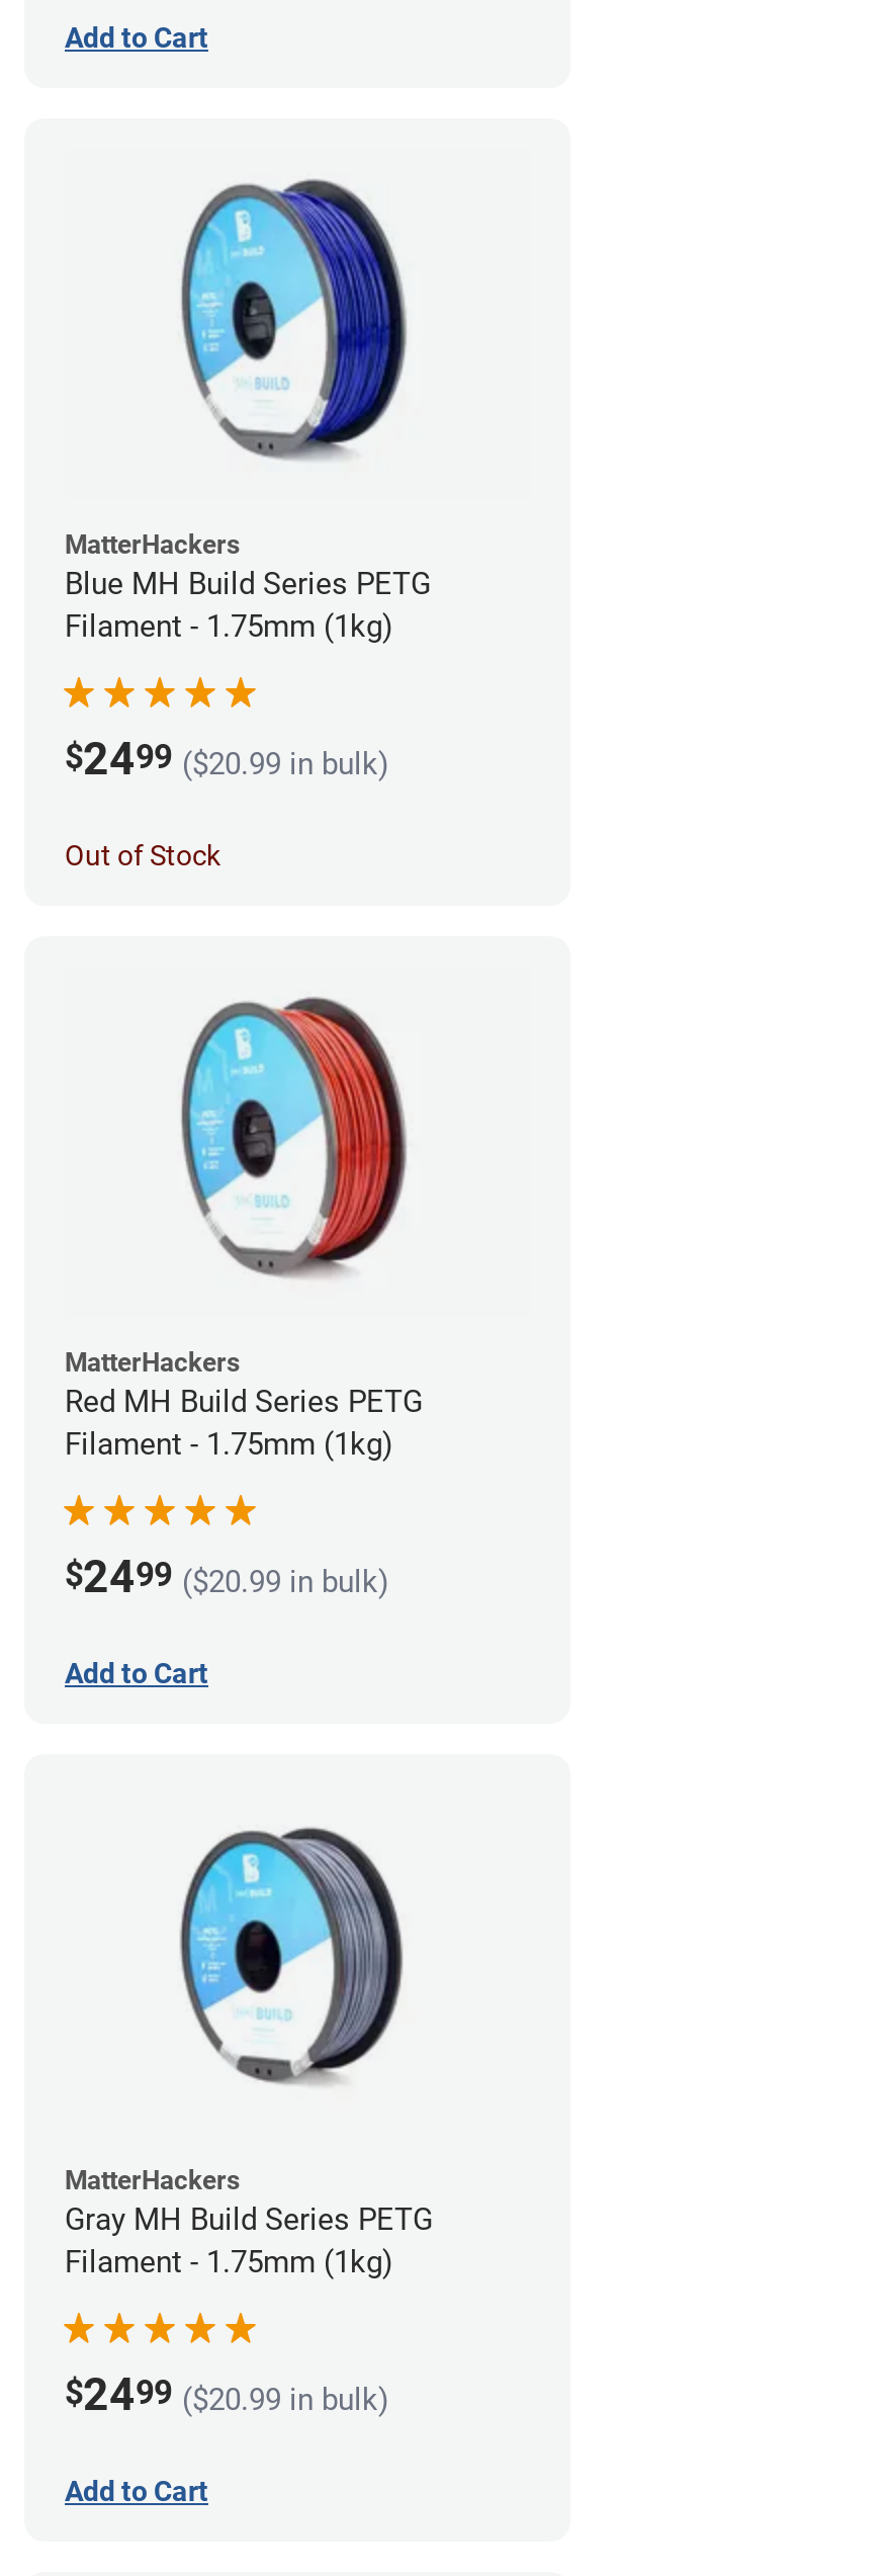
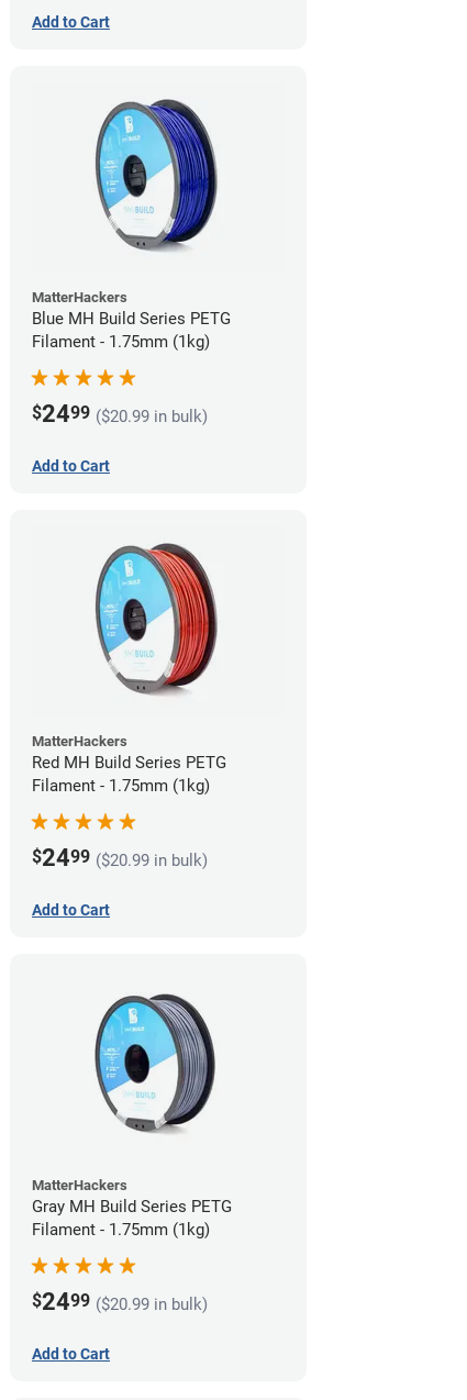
- Out of Stock
+ Add to Cart
